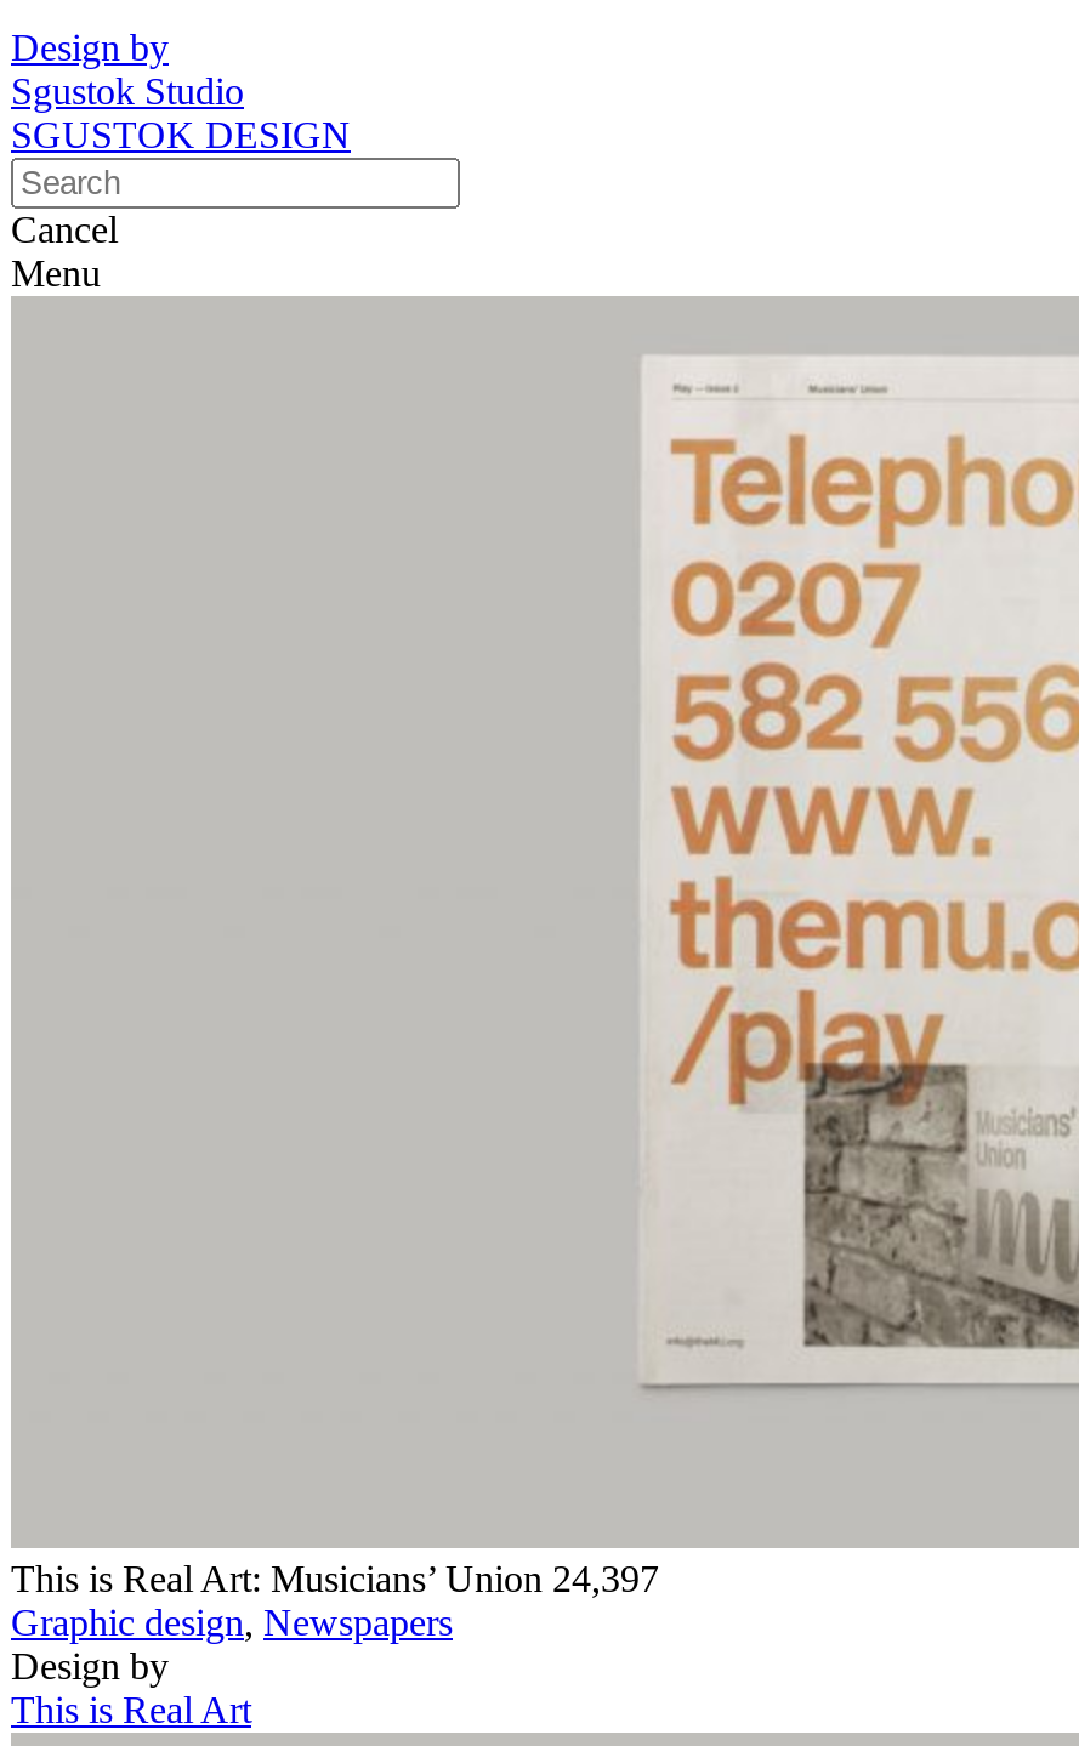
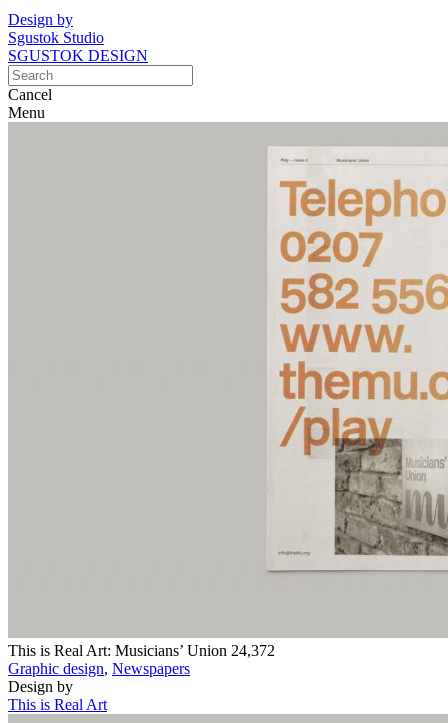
- This is Real Art: Musicians’ Union 24,397
+ This is Real Art: Musicians’ Union 24,372
